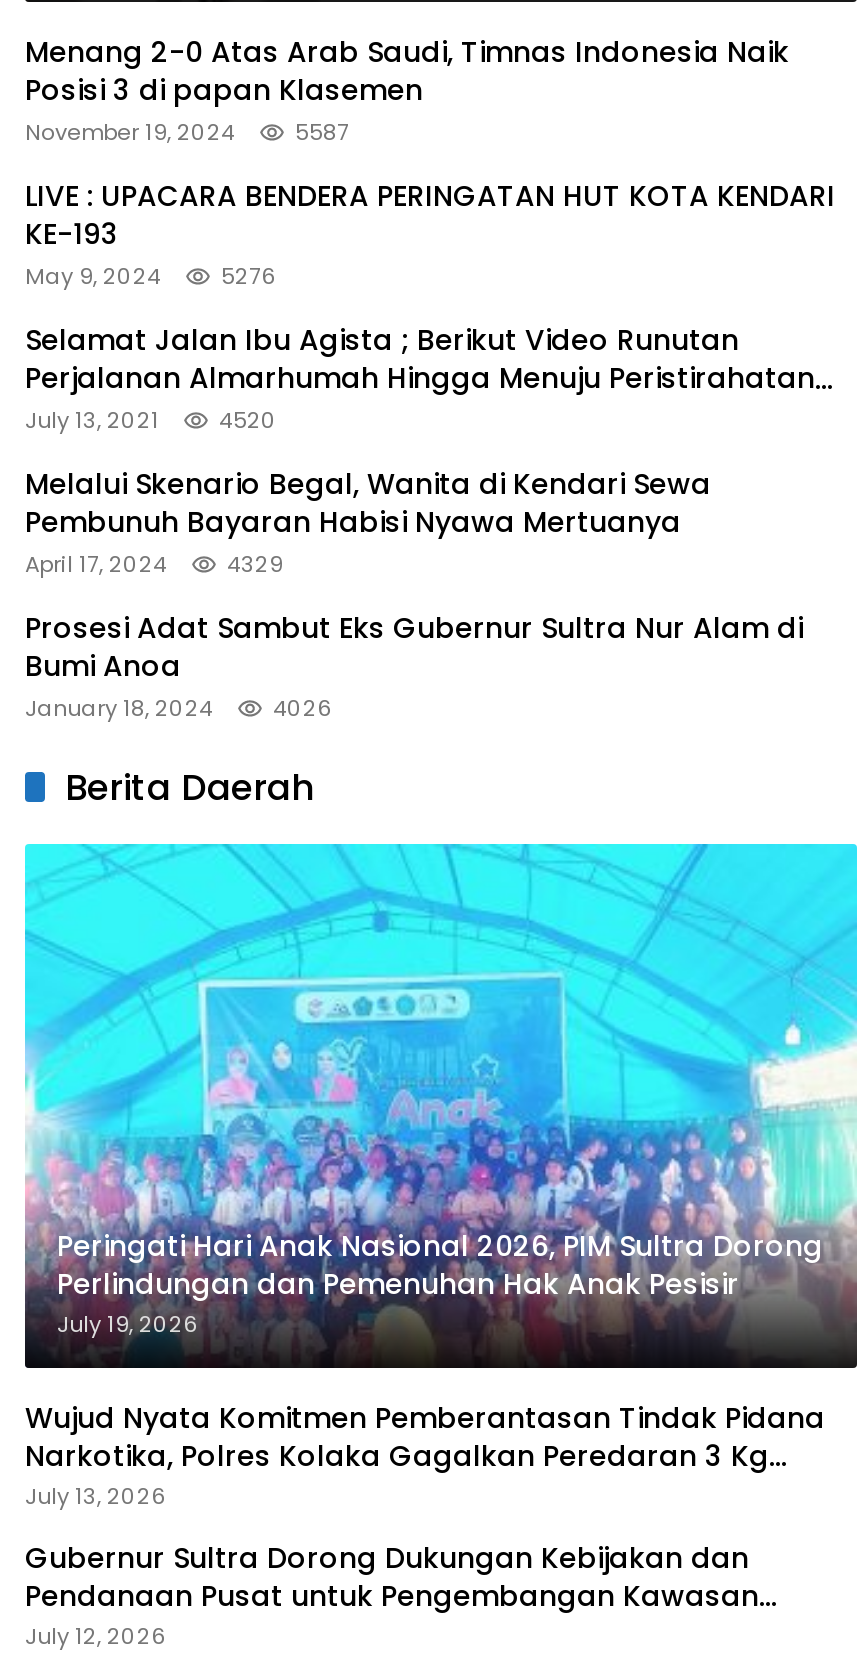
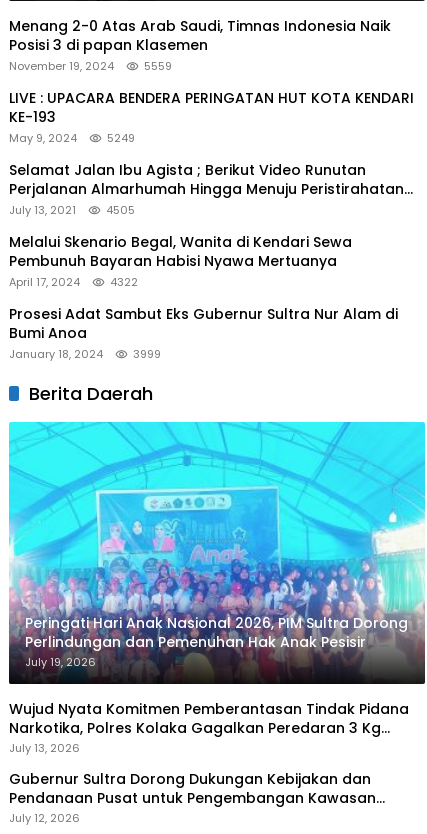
- November 19, 2024 5587
+ November 19, 2024 5559

- May 9, 2024 5276
+ May 9, 2024 5249

- 4520
+ 4505

- April 17, 2024 4329
+ April 17, 2024 4322

- January 18, 2024 4026
+ January 18, 2024 3999
